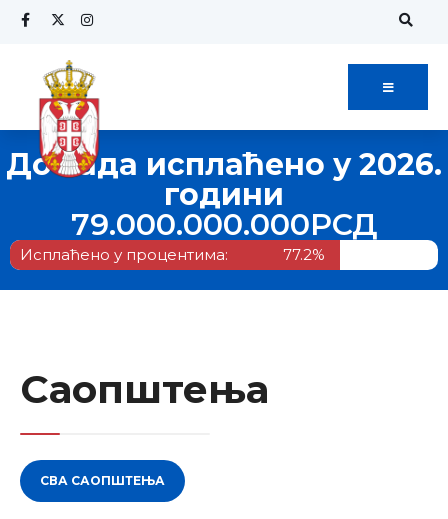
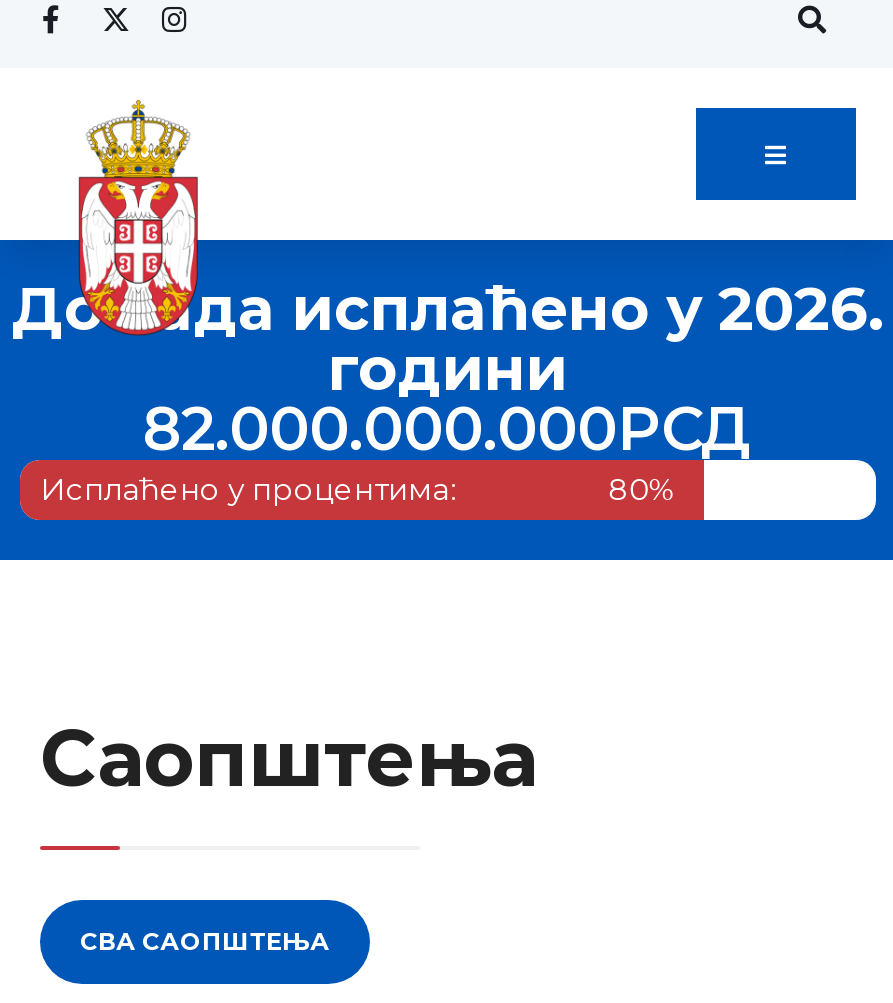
- 79.000.000.000РСД
+ 82.000.000.000РСД

- 77.2%
+ 80%
